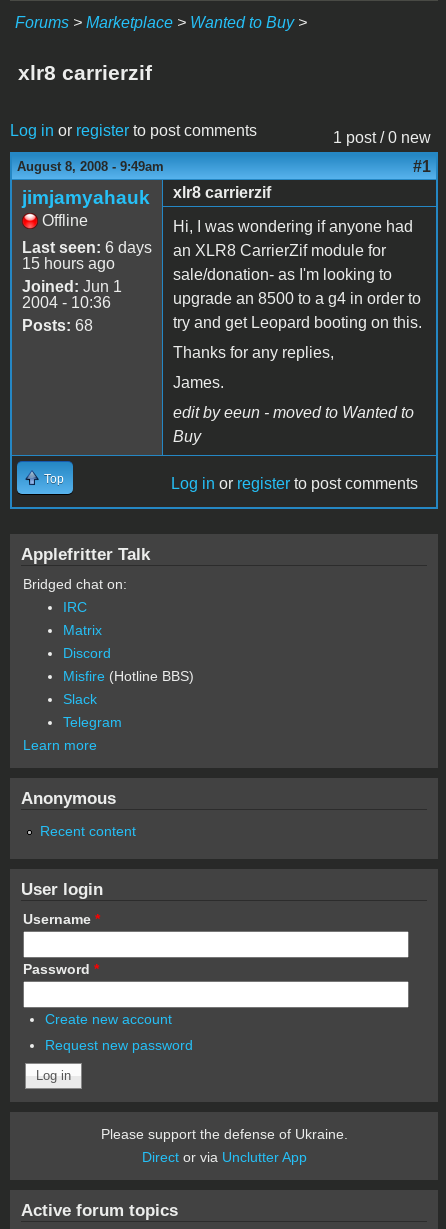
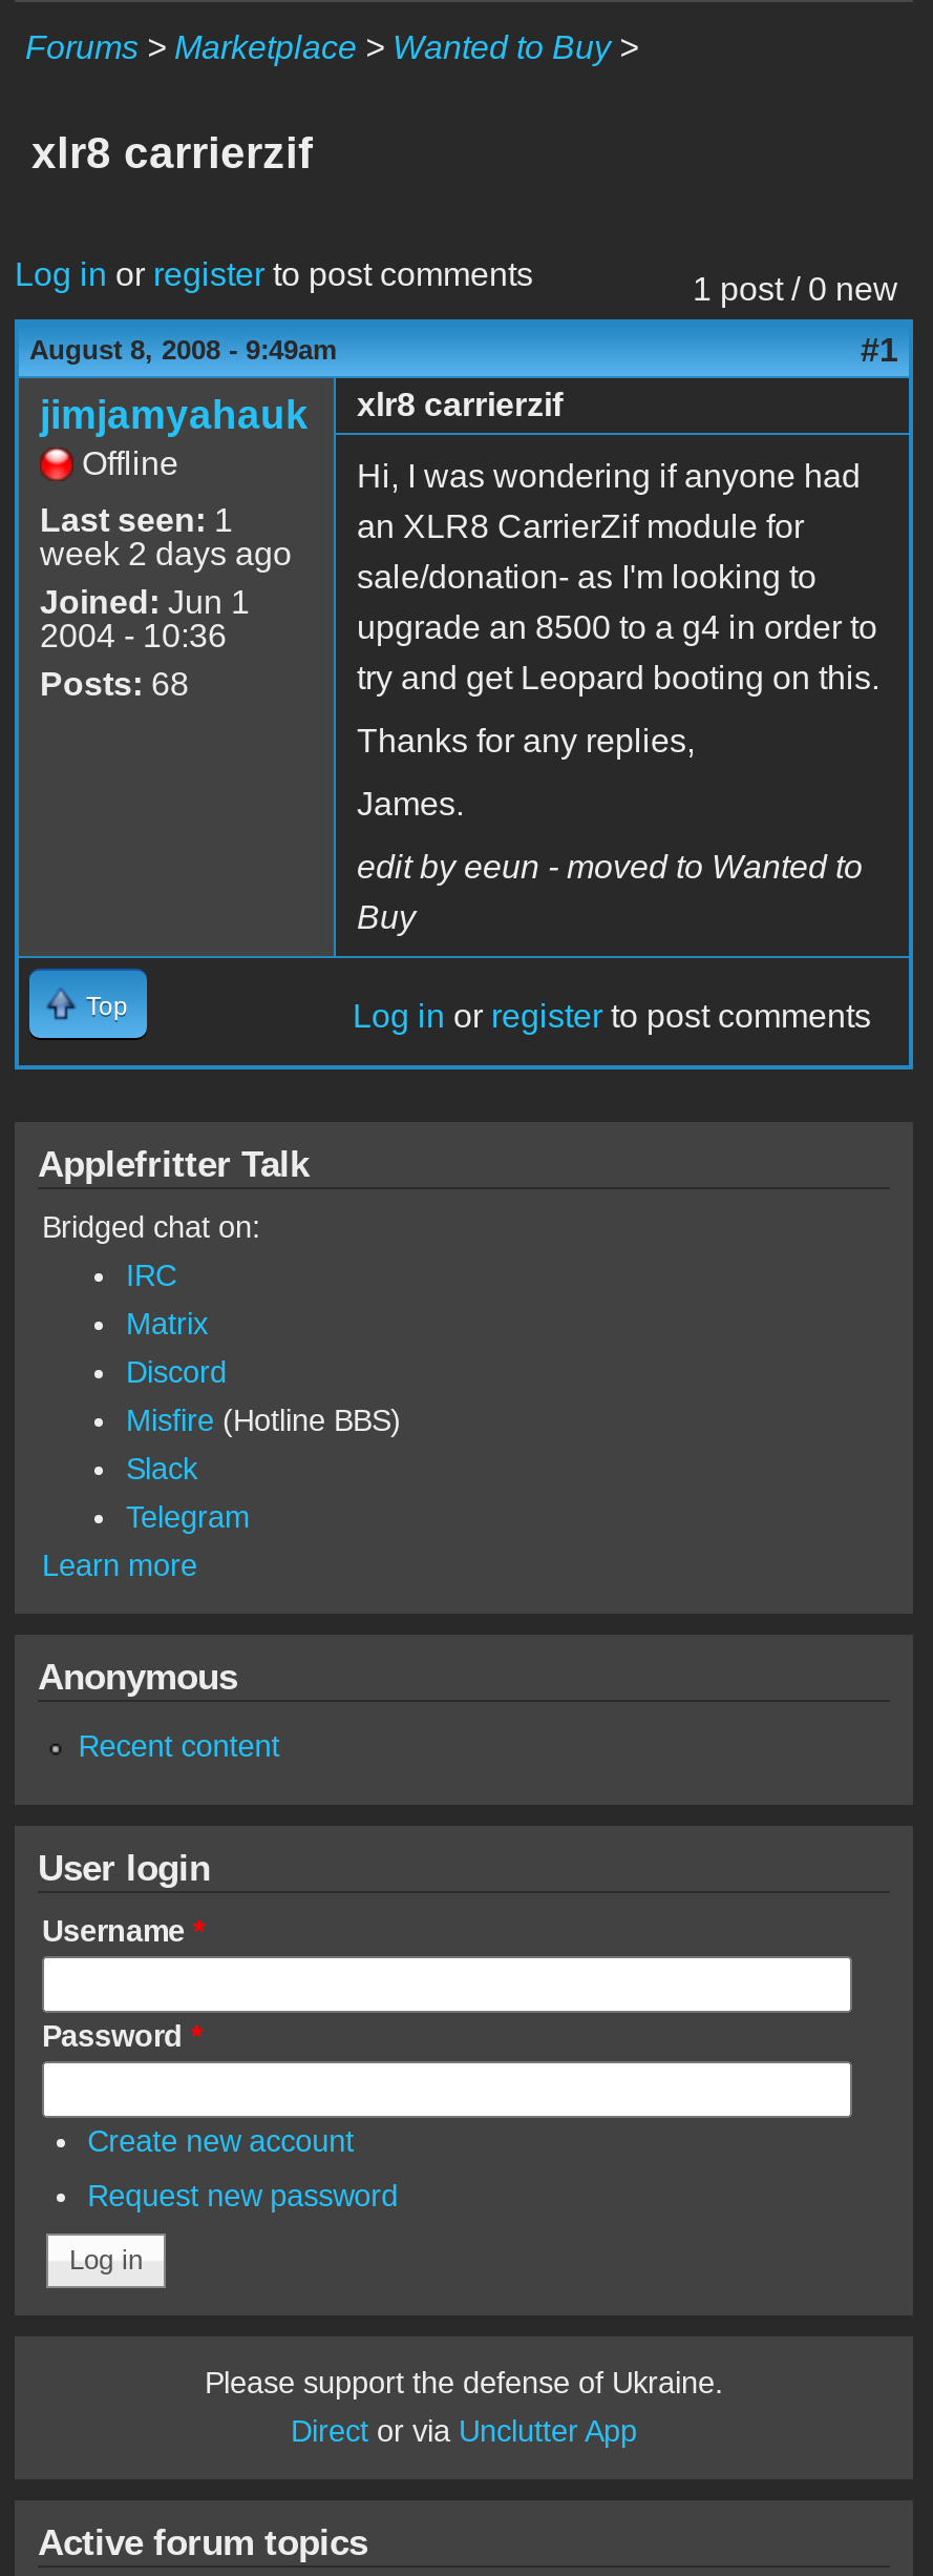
- Last seen: 6 days
- 15 hours ago
+ Last seen: 1
+ week 2 days ago
